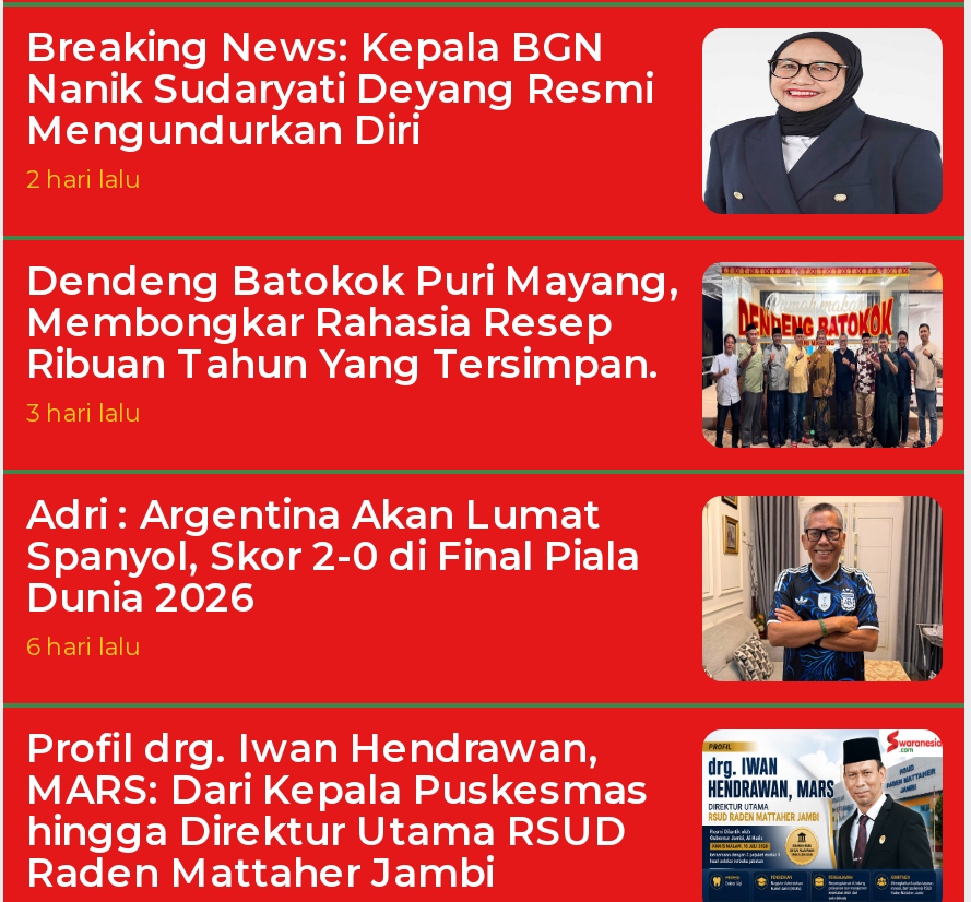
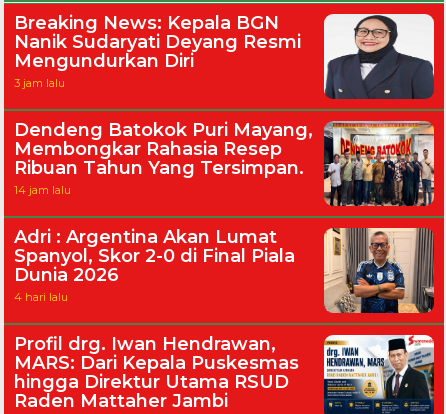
- 2 hari lalu
+ 3 jam lalu

- 3 hari lalu
+ 14 jam lalu

- 6 hari lalu
+ 4 hari lalu
